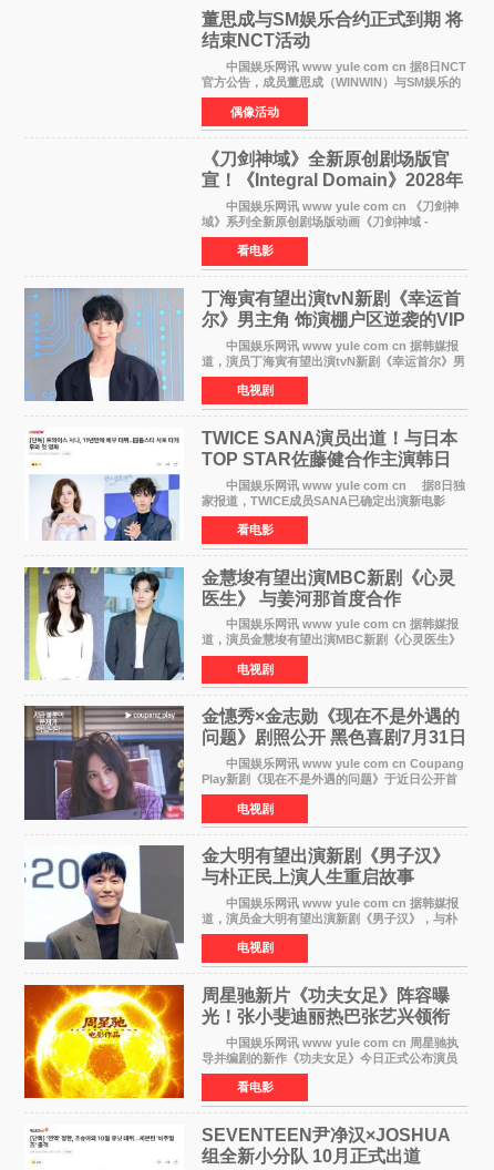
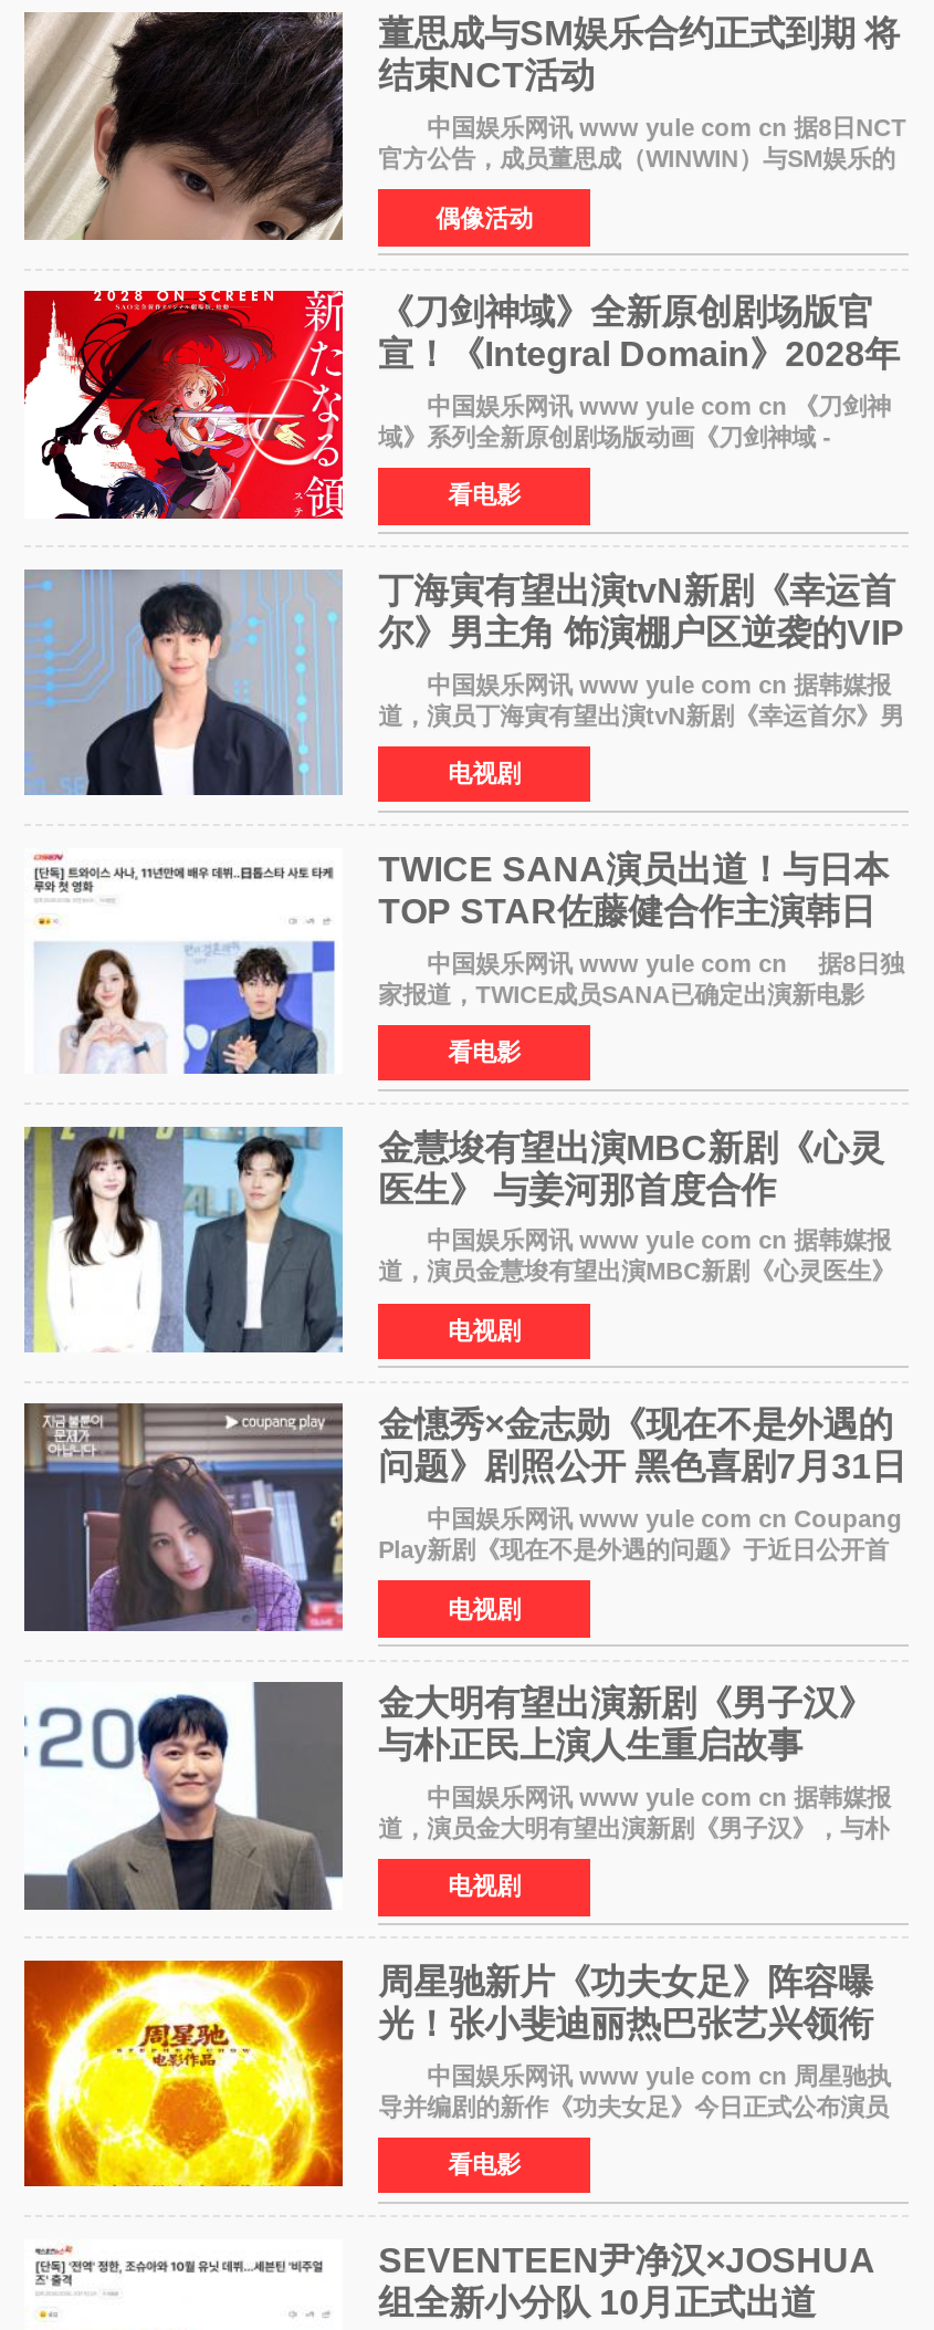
+ [image]

+ [image]
